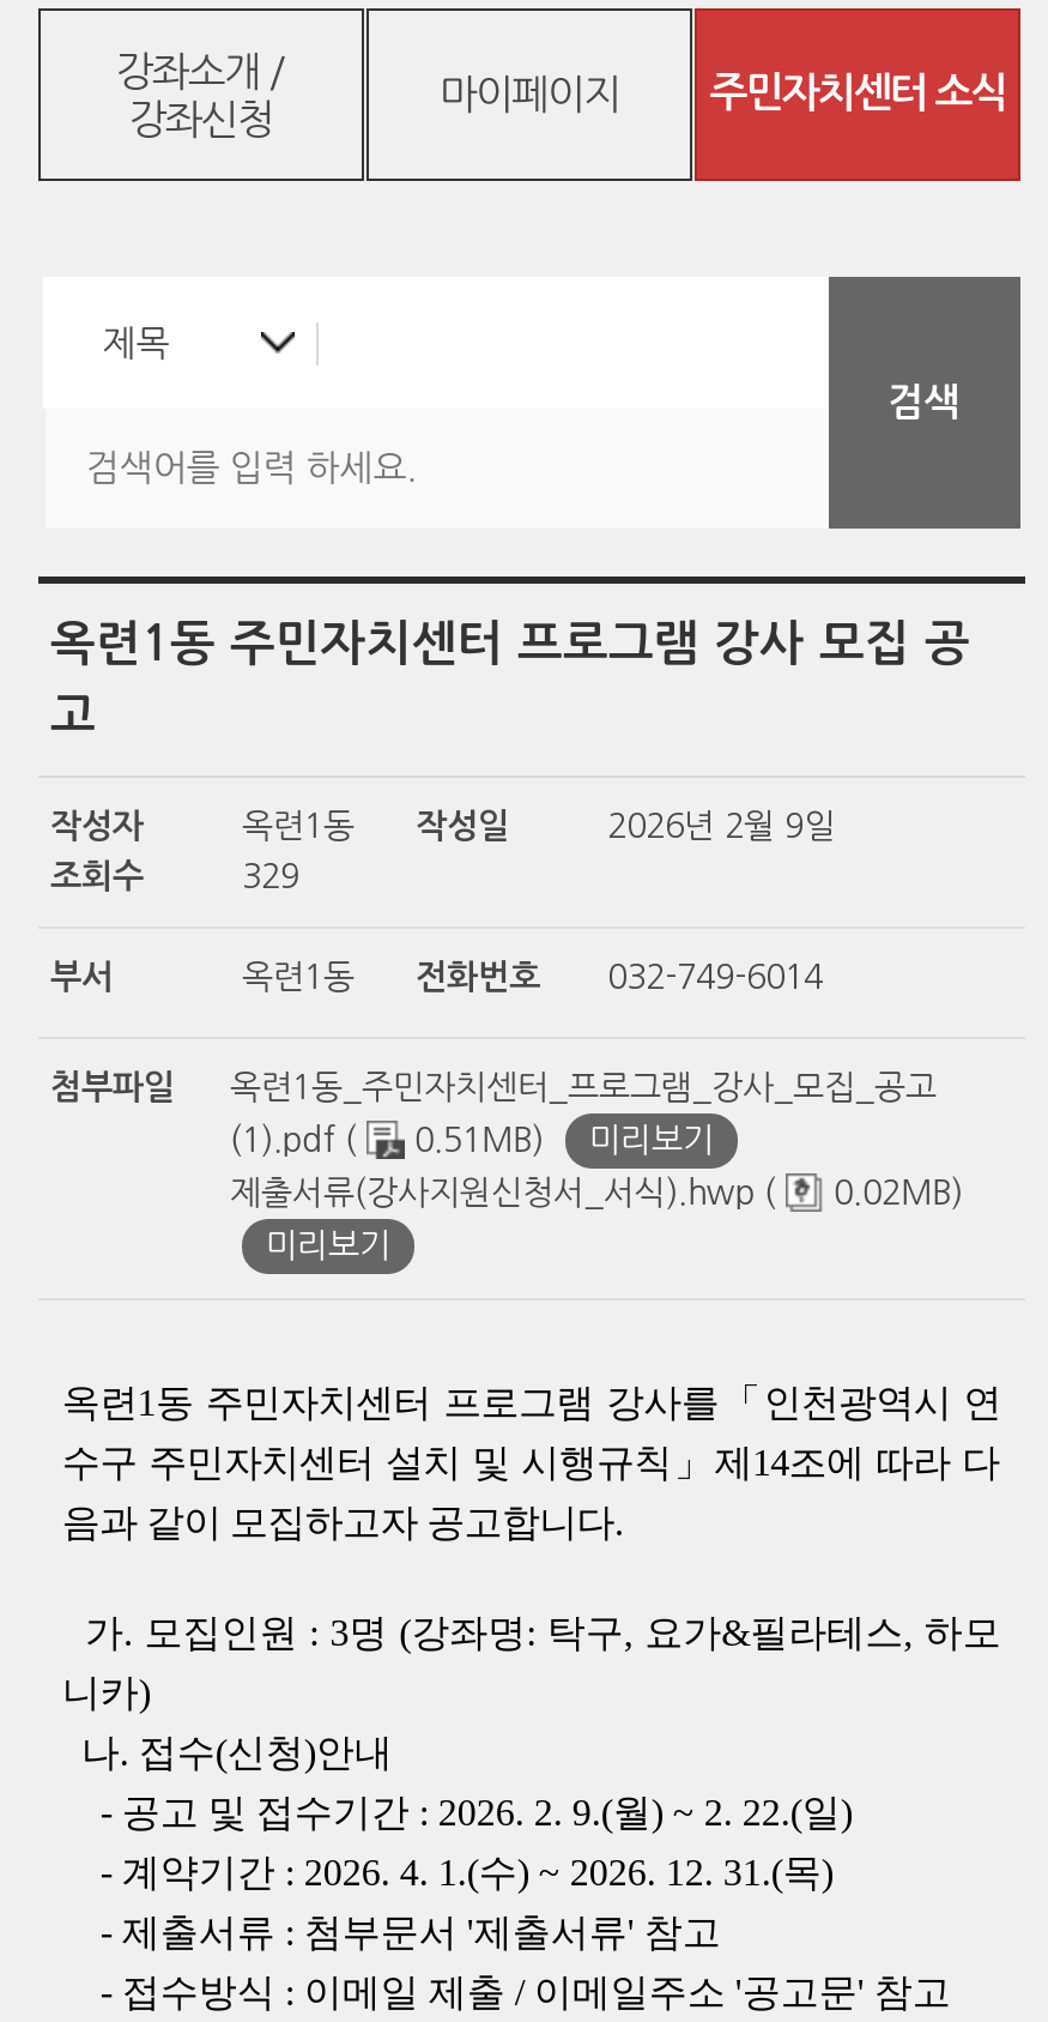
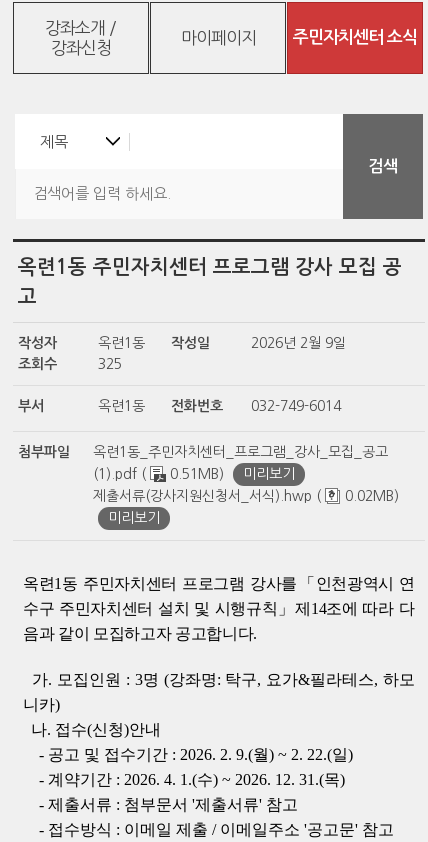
- 329
+ 325
